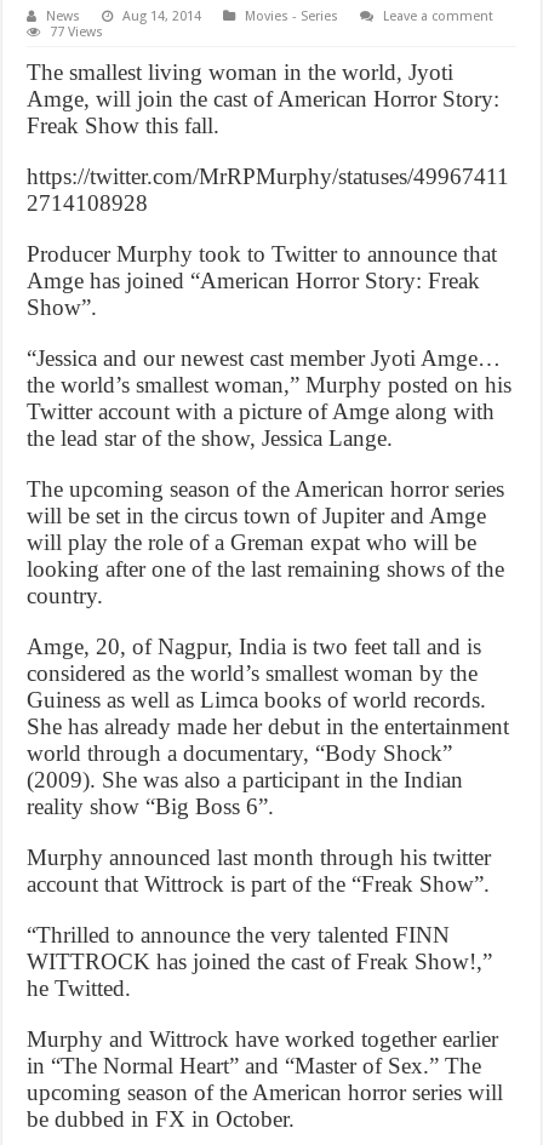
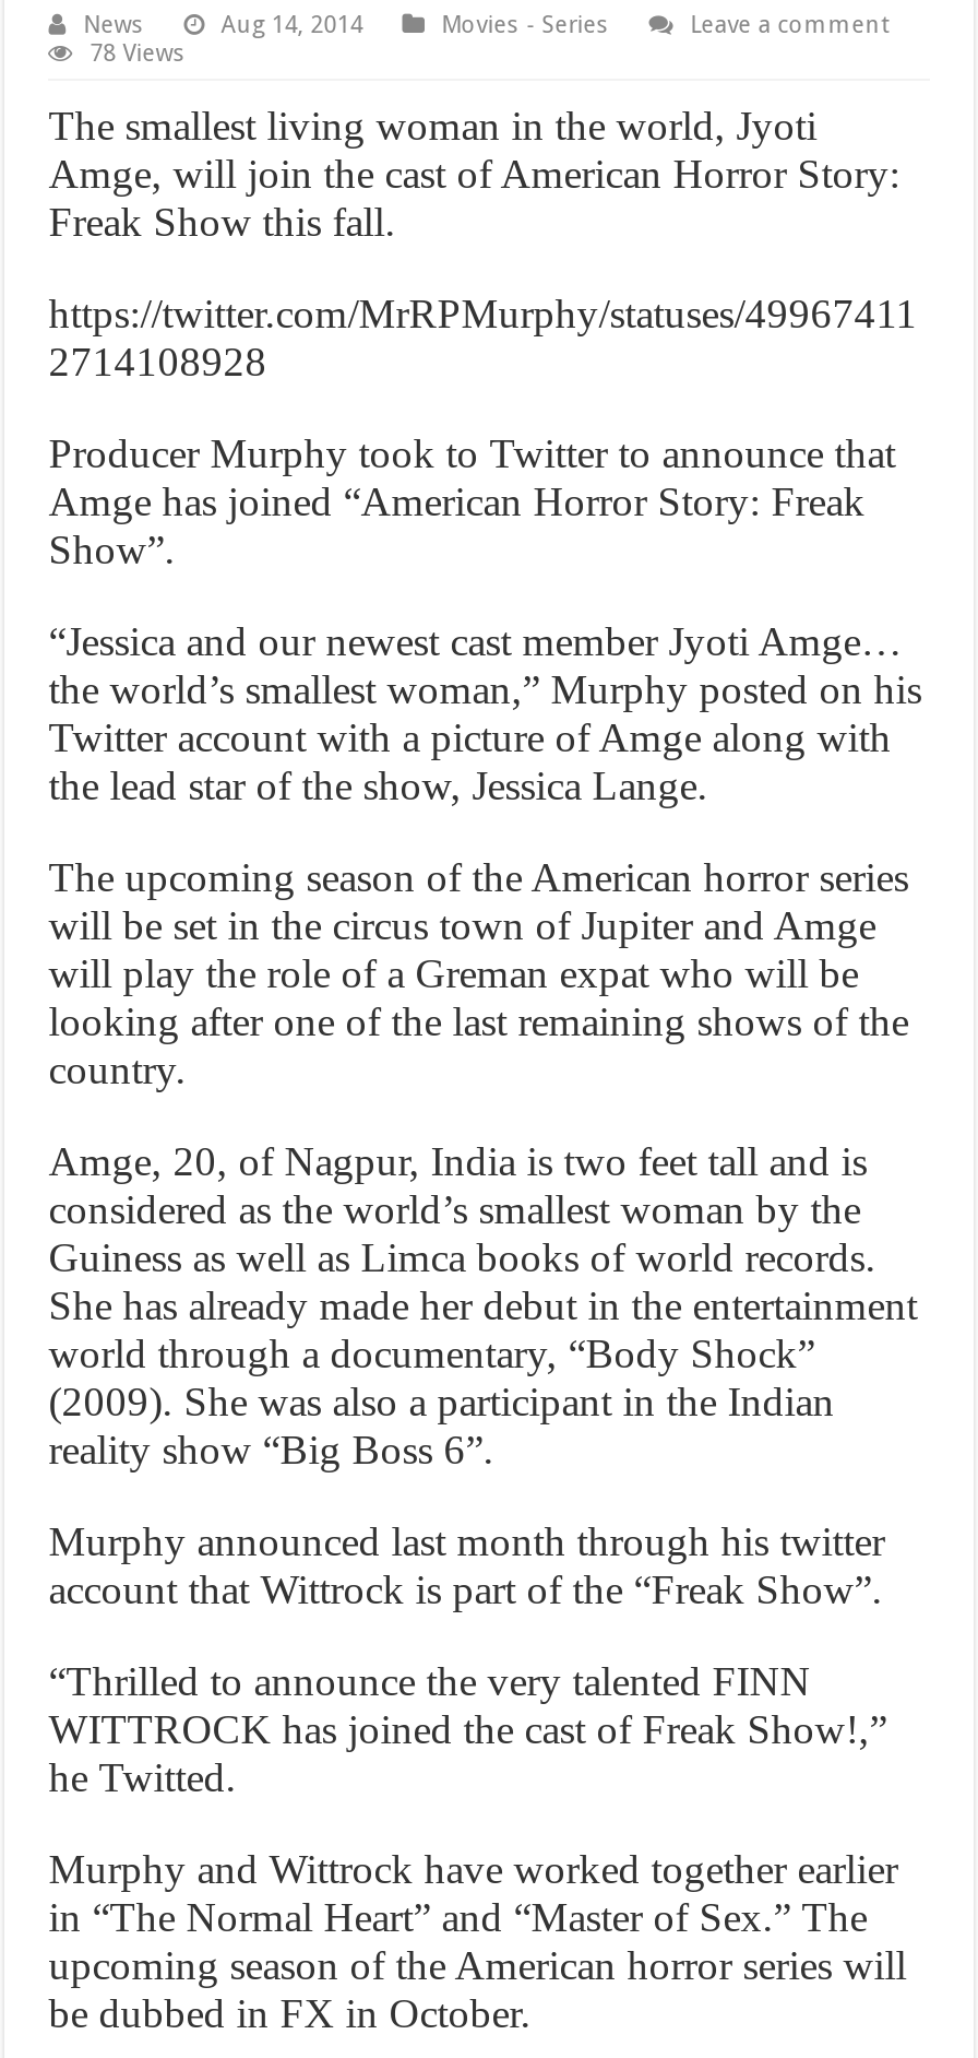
- 77 Views
+ 78 Views
